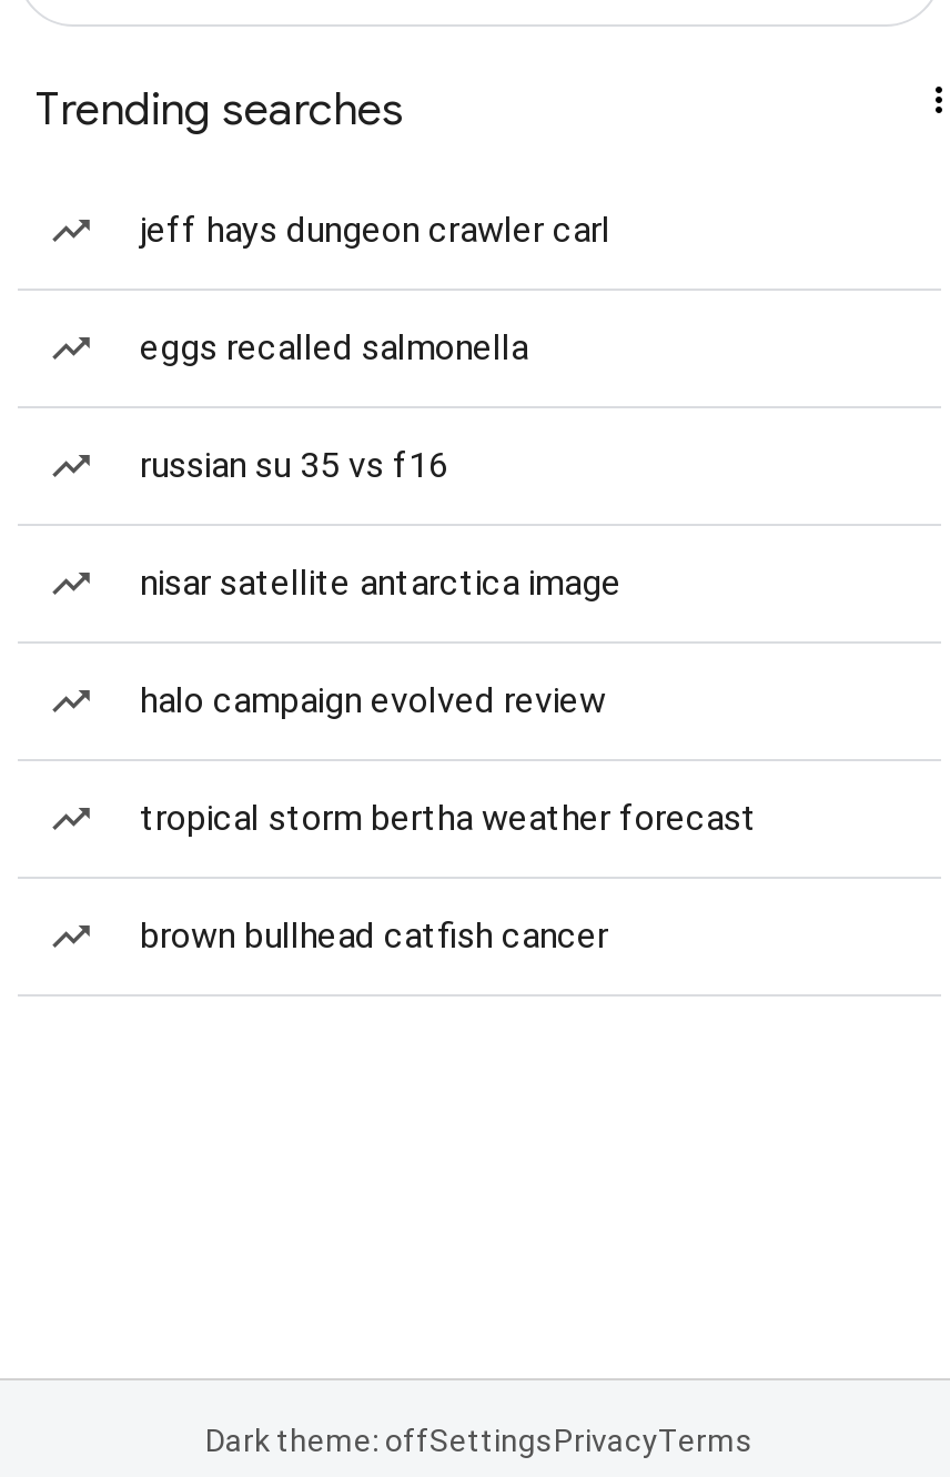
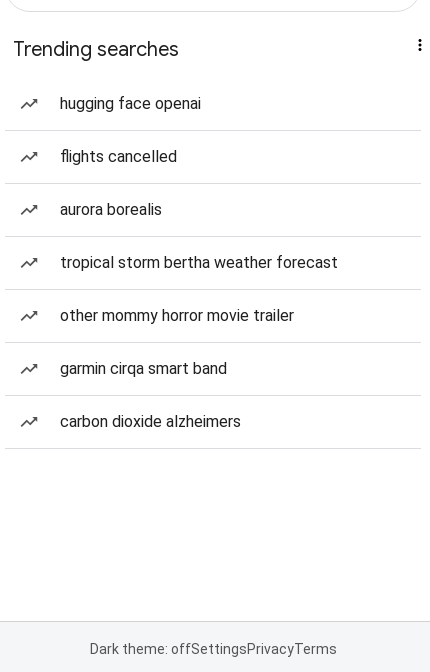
- jeff hays dungeon crawler carl
- eggs recalled salmonella
- russian su 35 vs f16
- nisar satellite antarctica image
- halo campaign evolved review
+ hugging face openai
+ flights cancelled
+ aurora borealis

moved up: tropical storm bertha weather forecast

- brown bullhead catfish cancer
+ other mommy horror movie trailer
+ garmin cirqa smart band
+ carbon dioxide alzheimers
